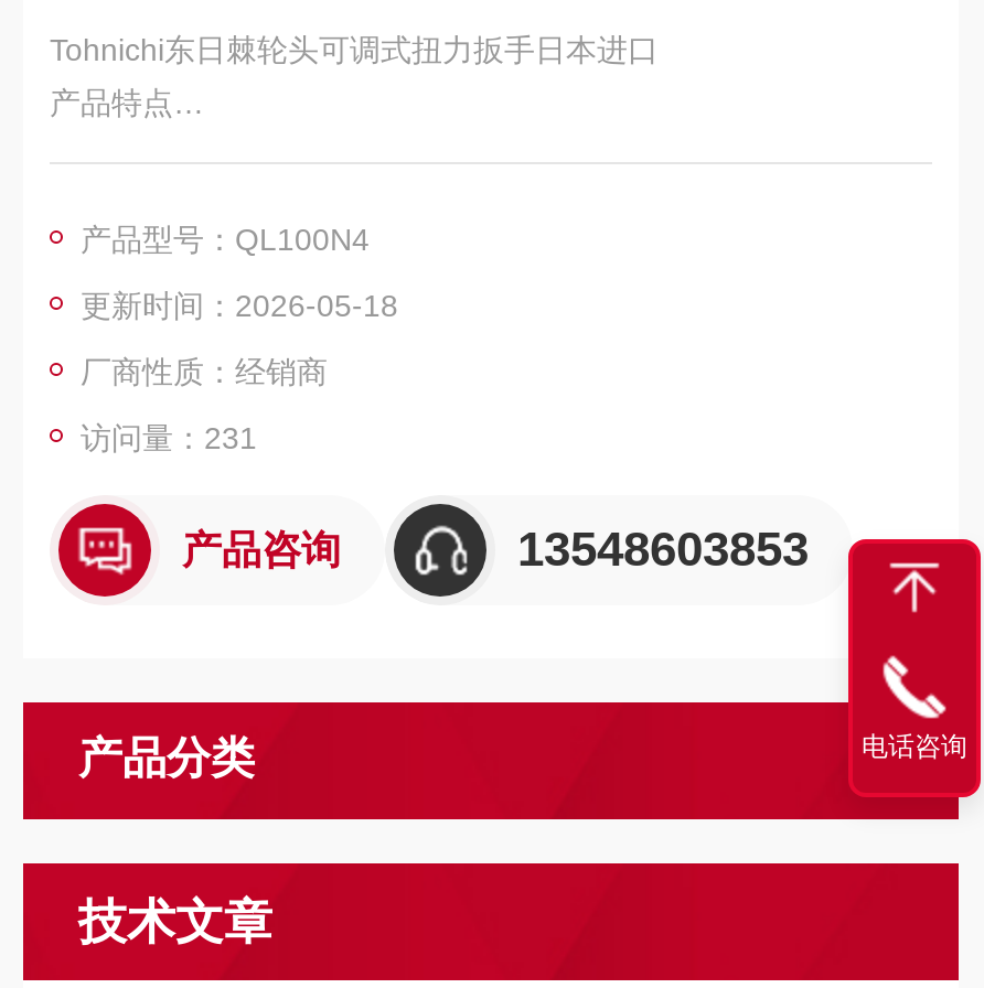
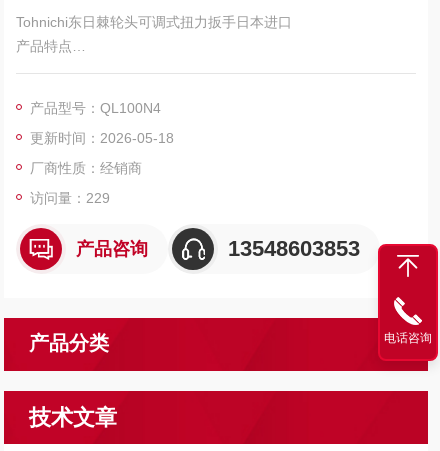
- 访问量：231
+ 访问量：229
